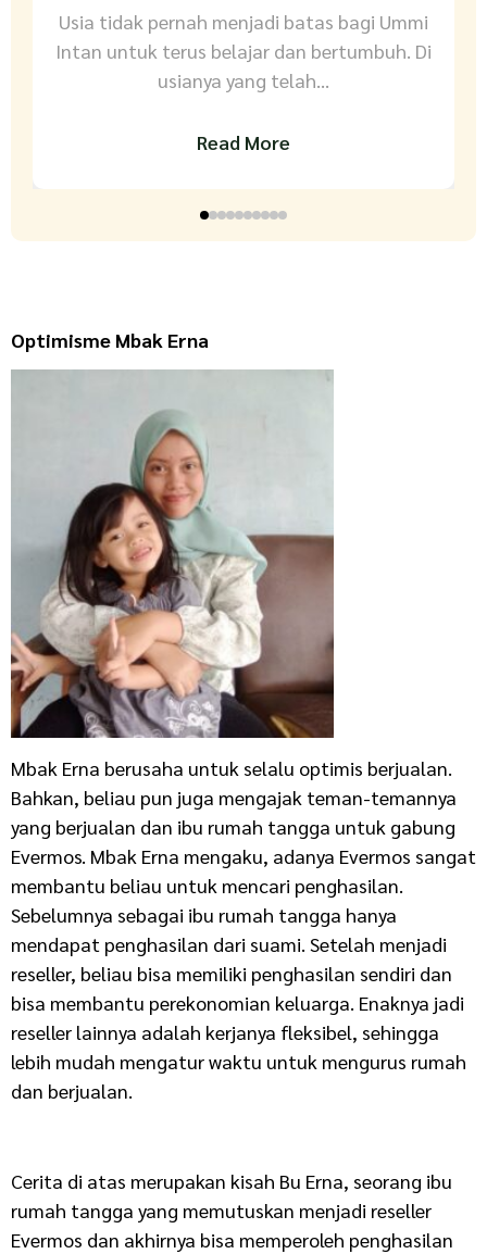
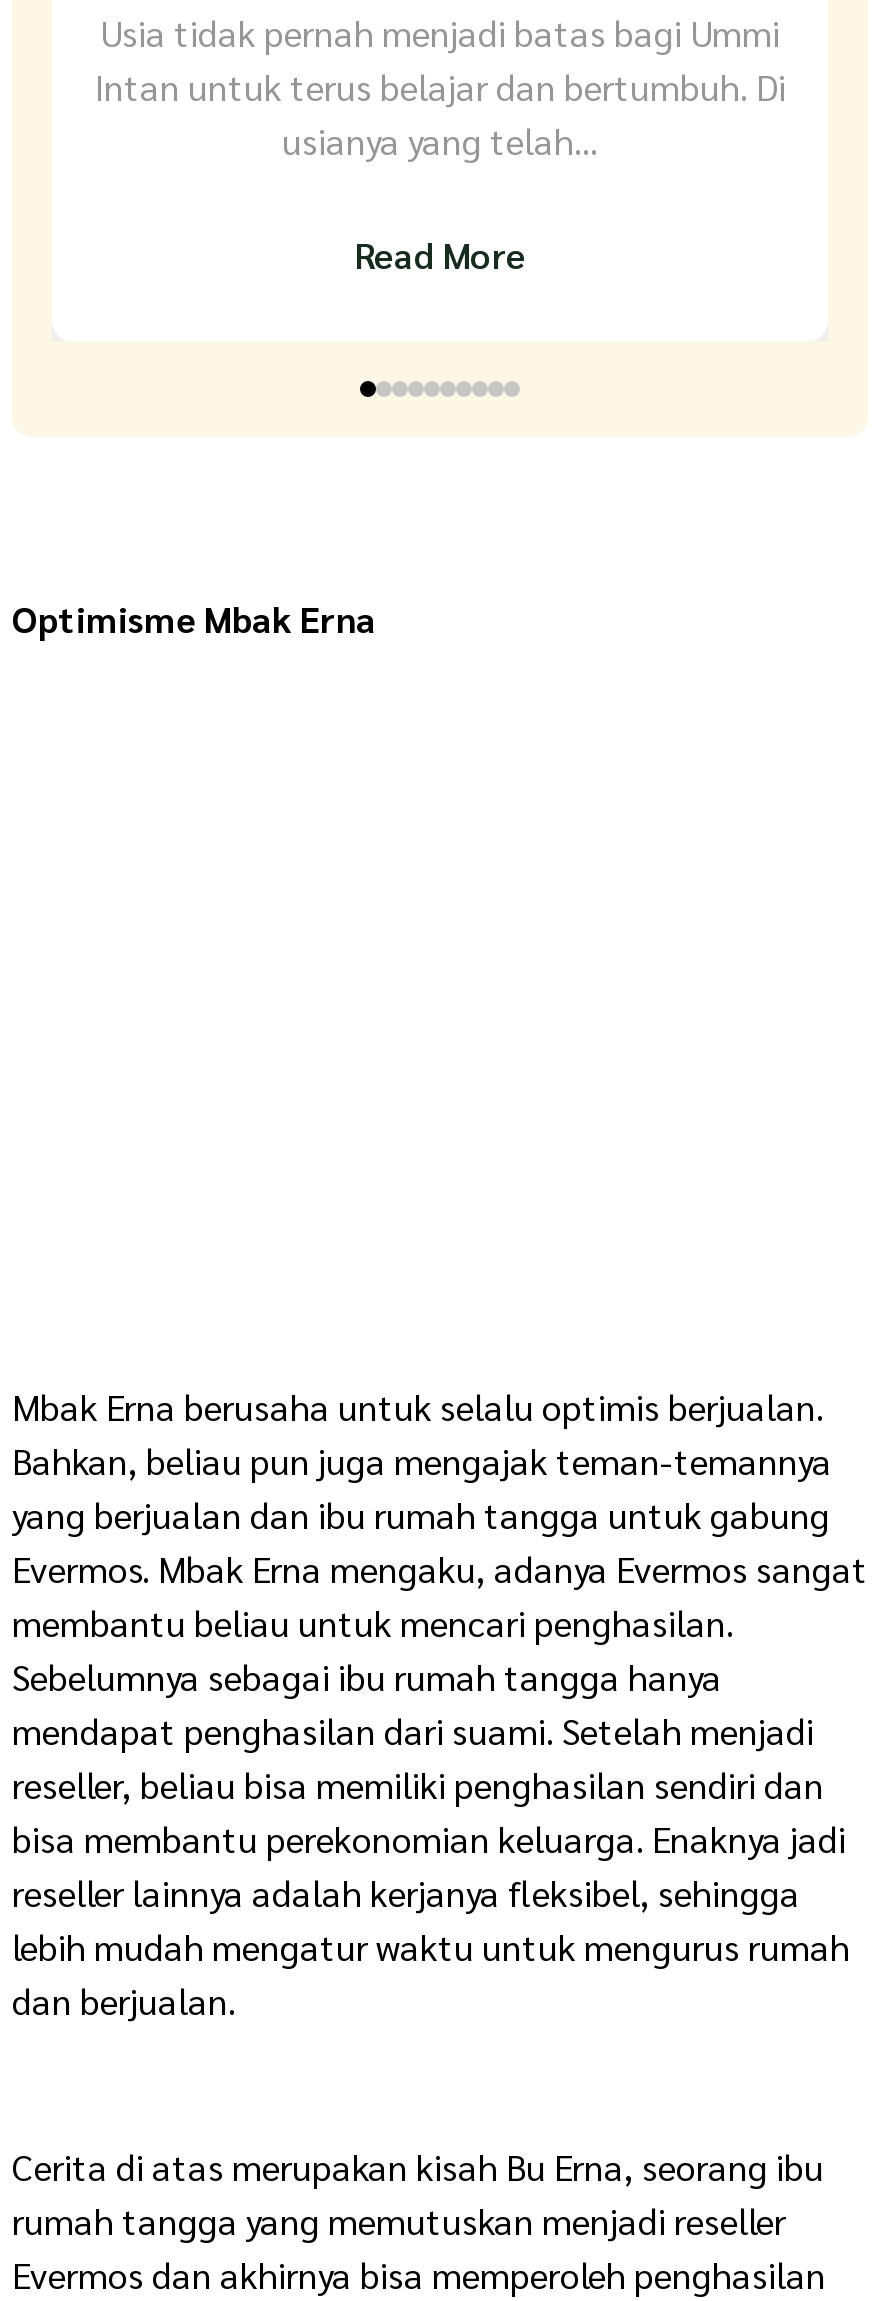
- [image]
